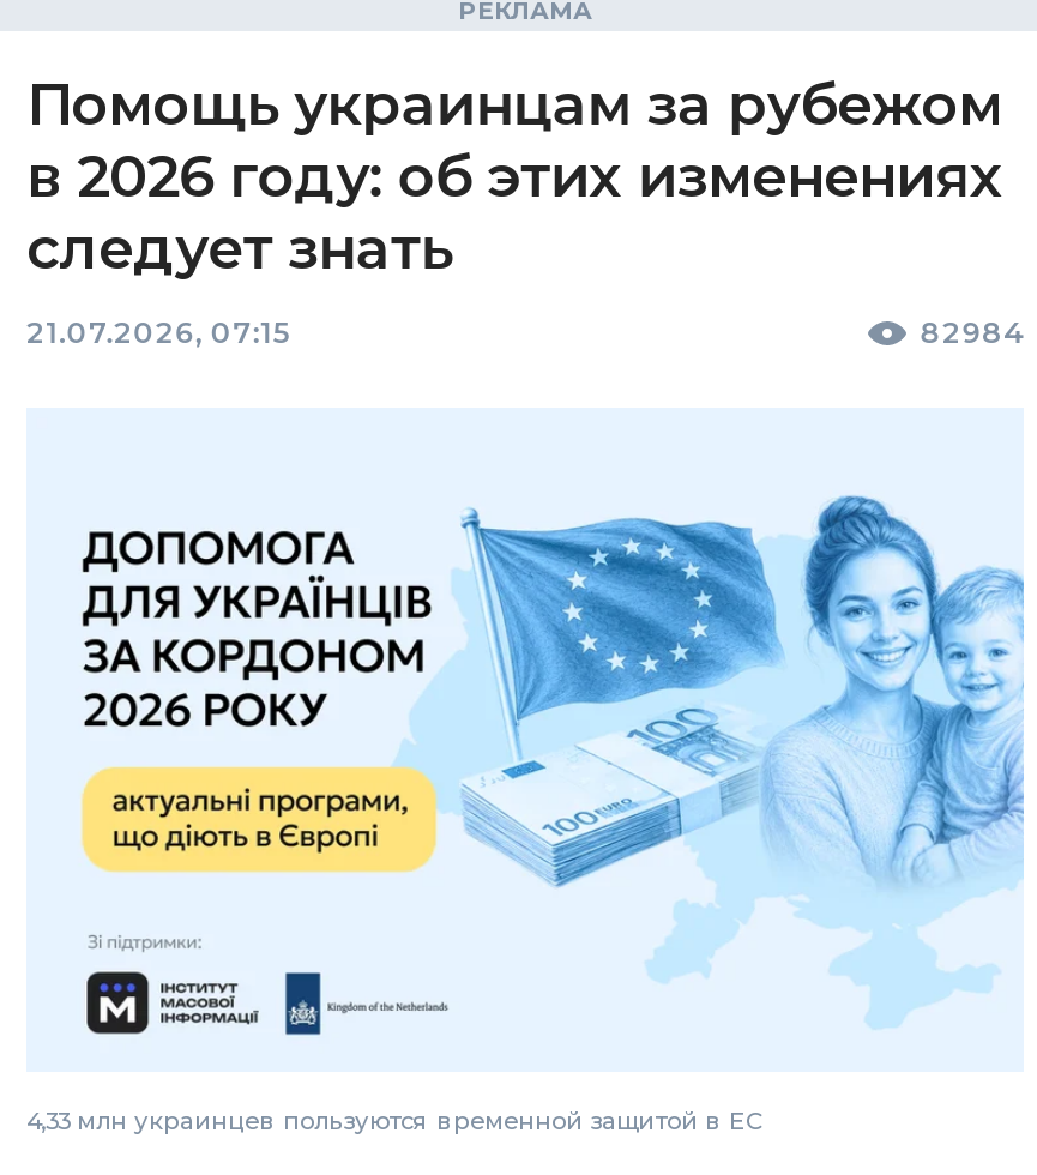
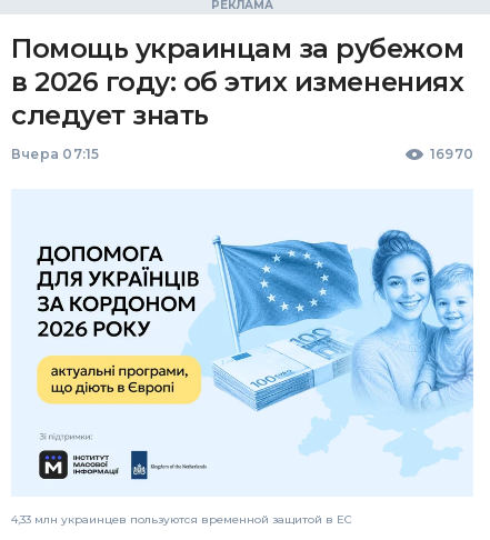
- 21.07.2026, 07:15
- 82984
+ Вчера 07:15
+ 16970
